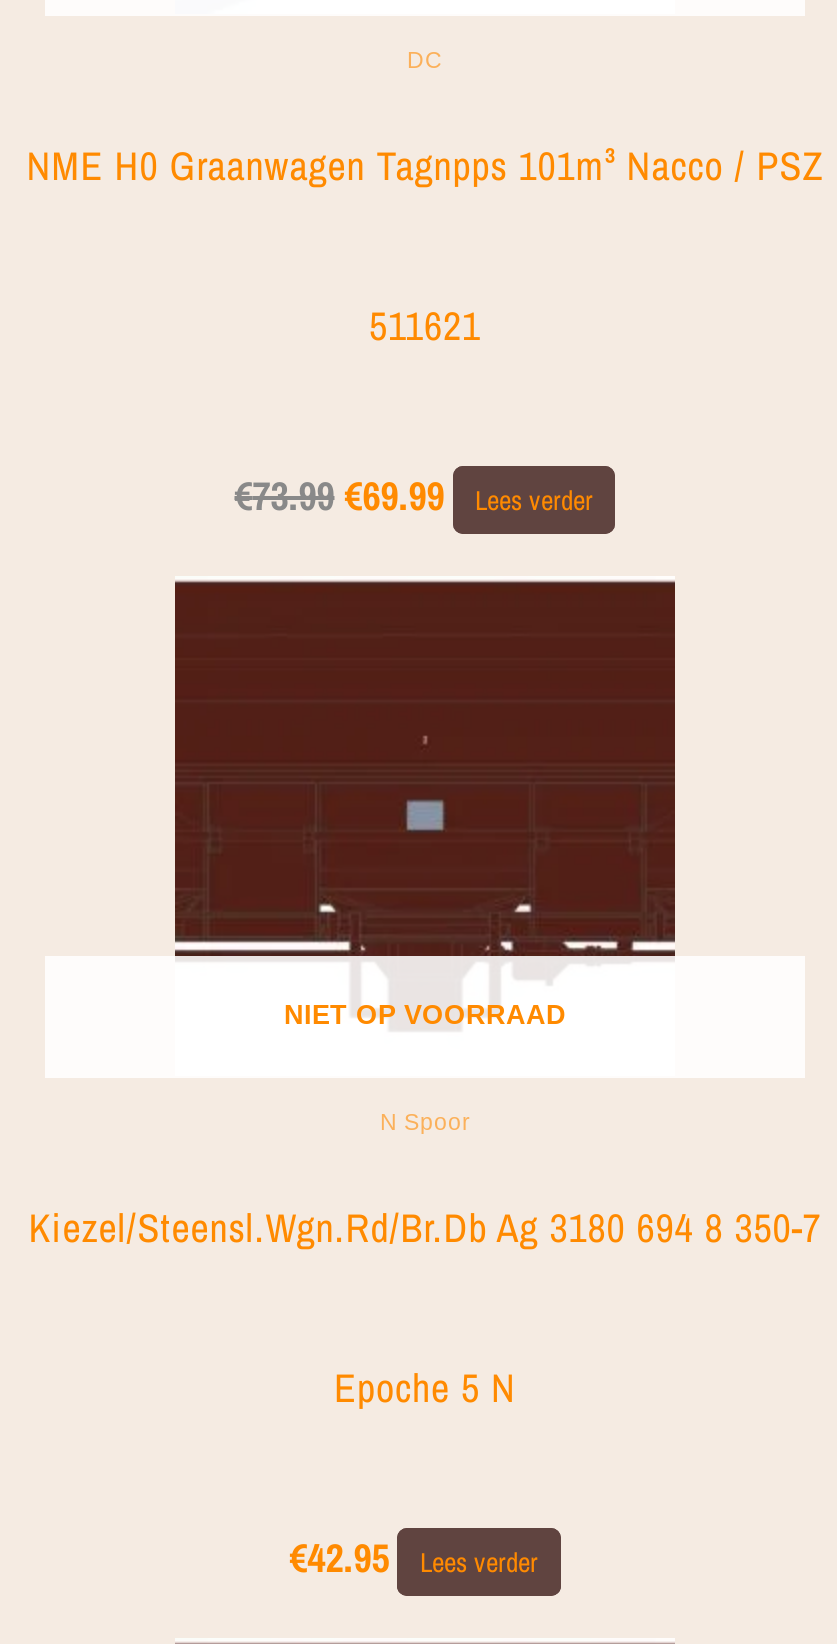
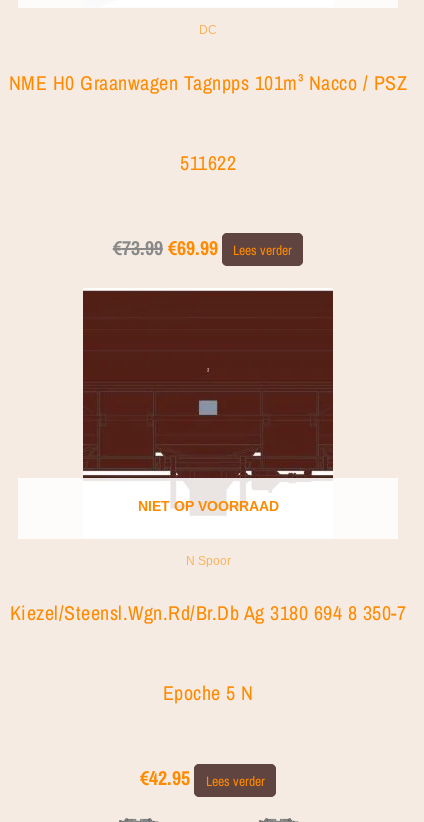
- 511621
+ 511622
